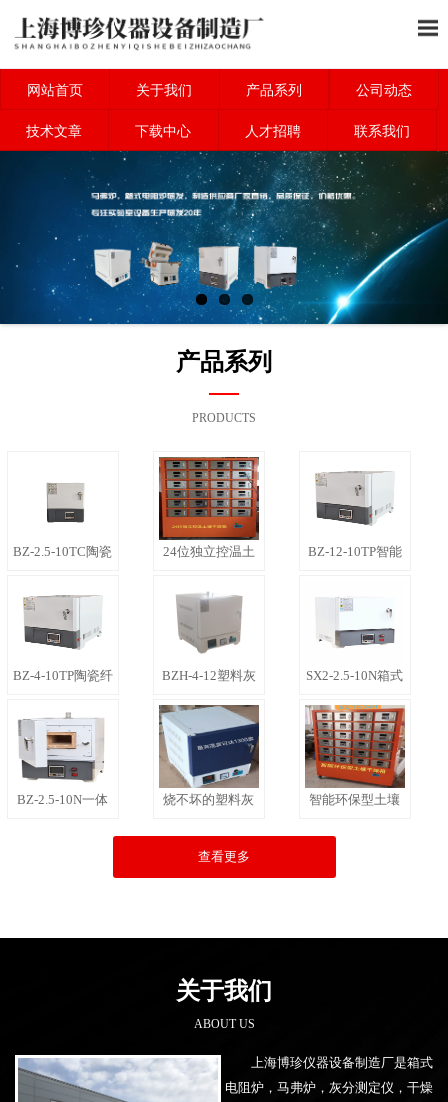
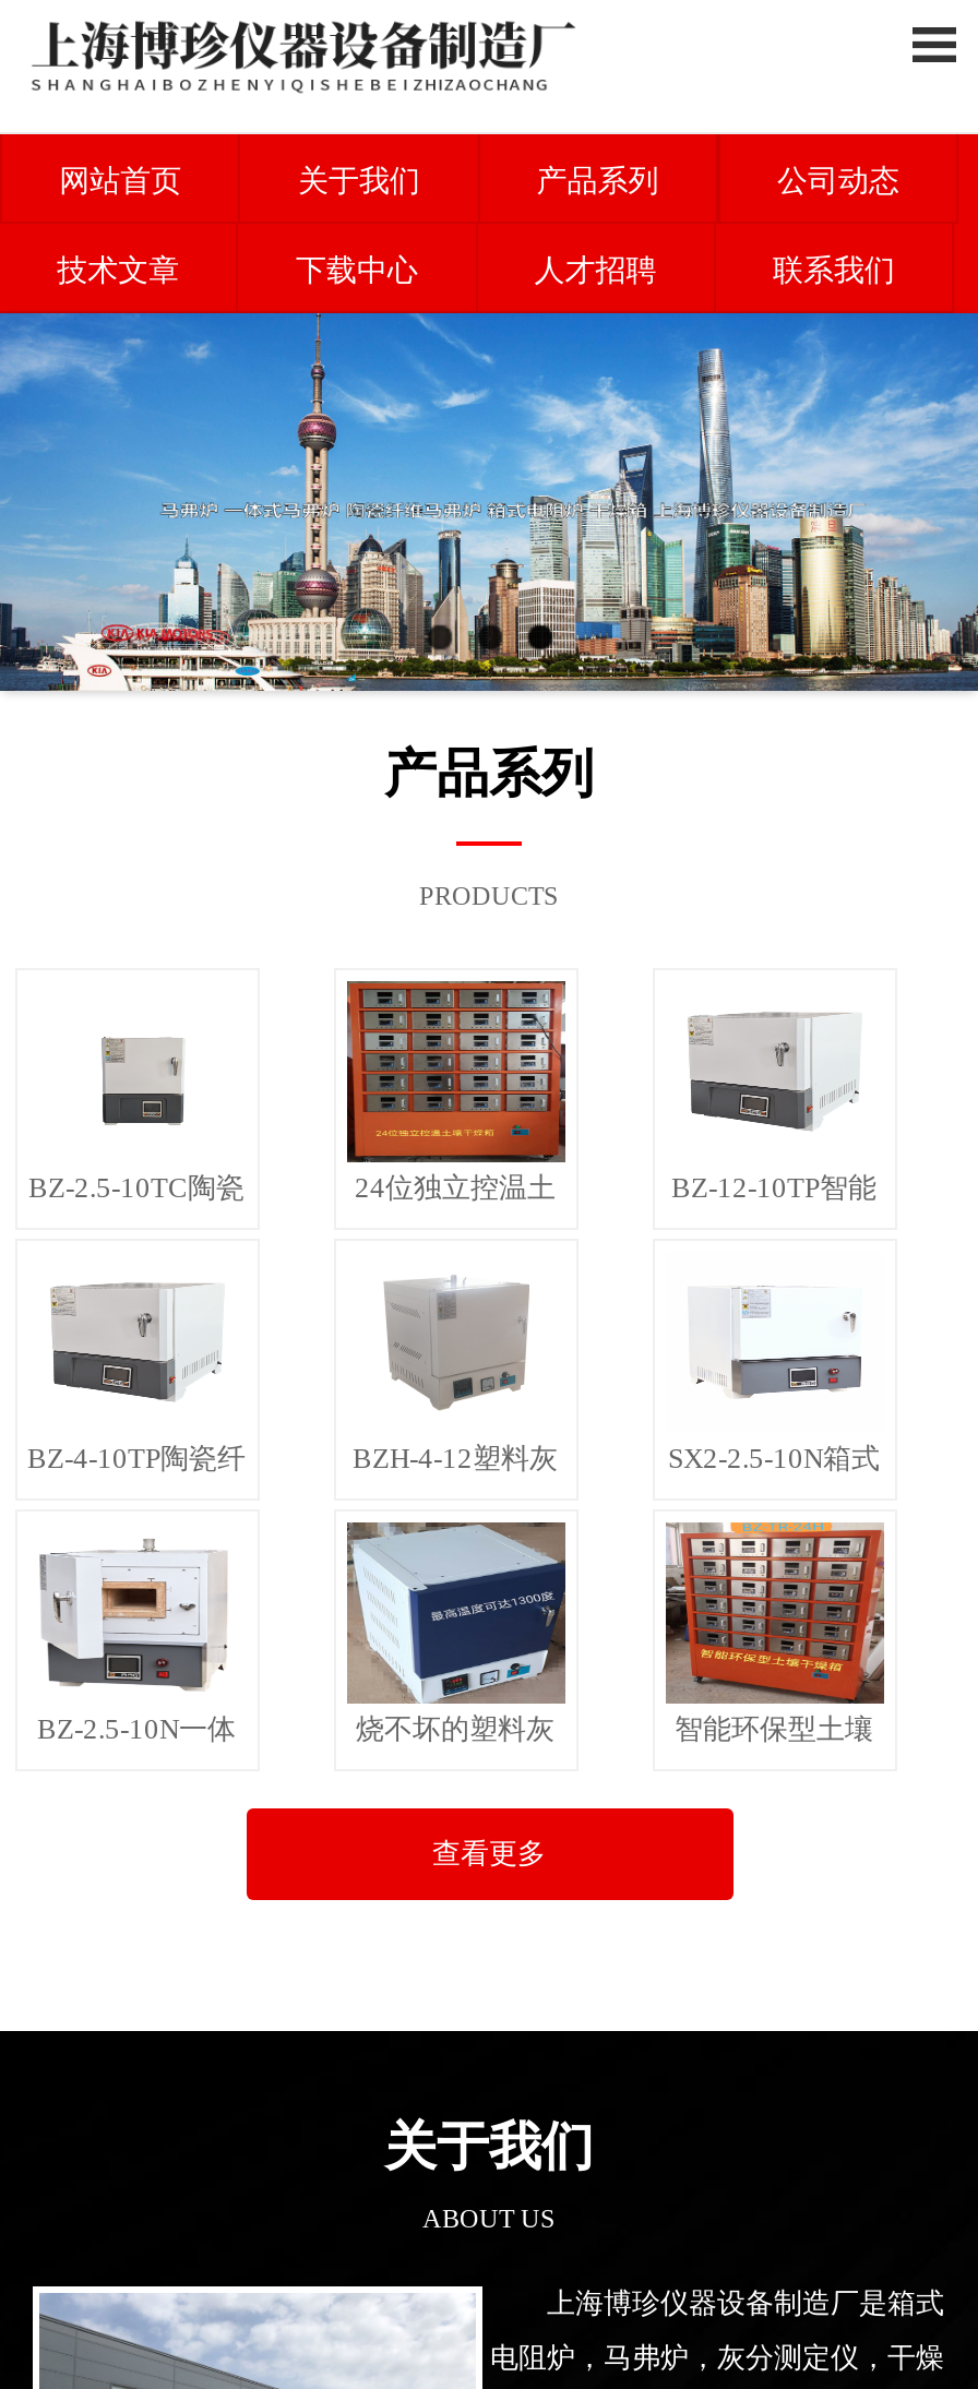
- [image]
+ [image]
